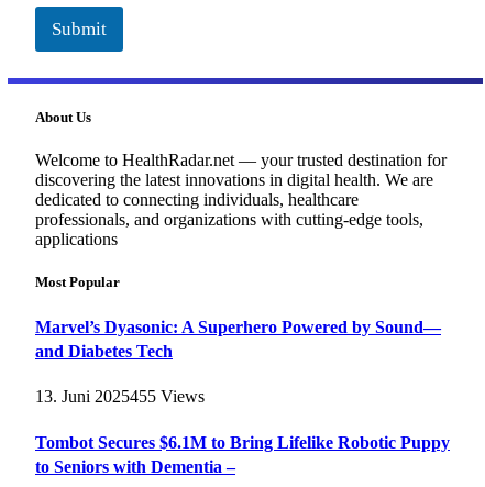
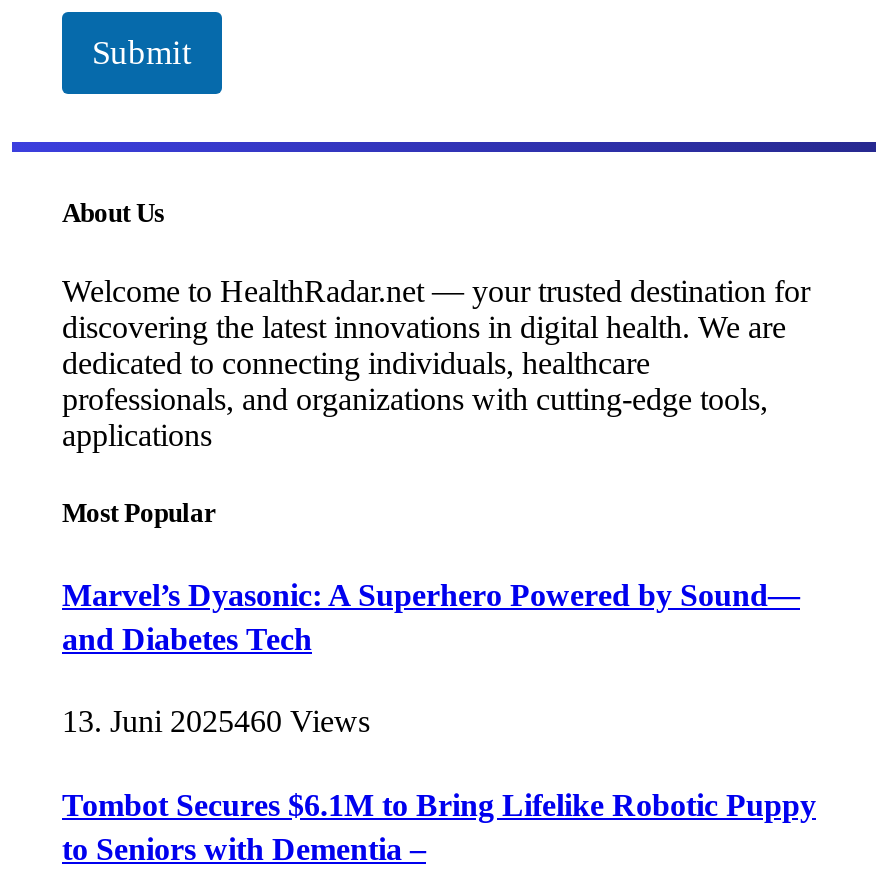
- 13. Juni 2025455 Views
+ 13. Juni 2025460 Views
